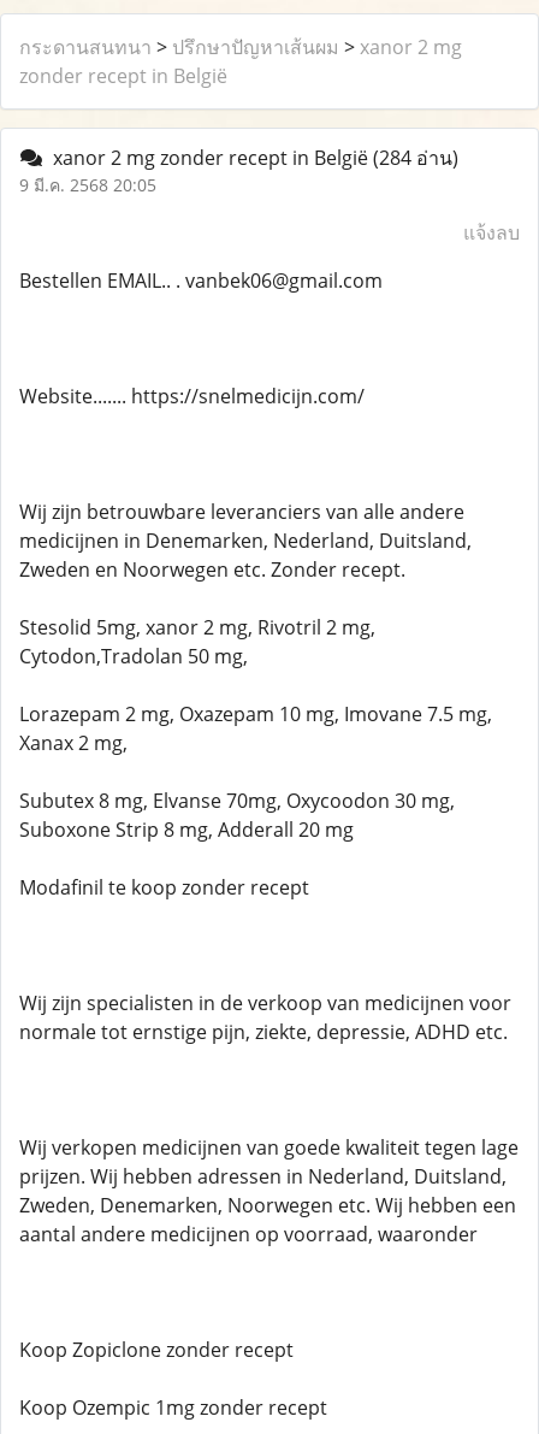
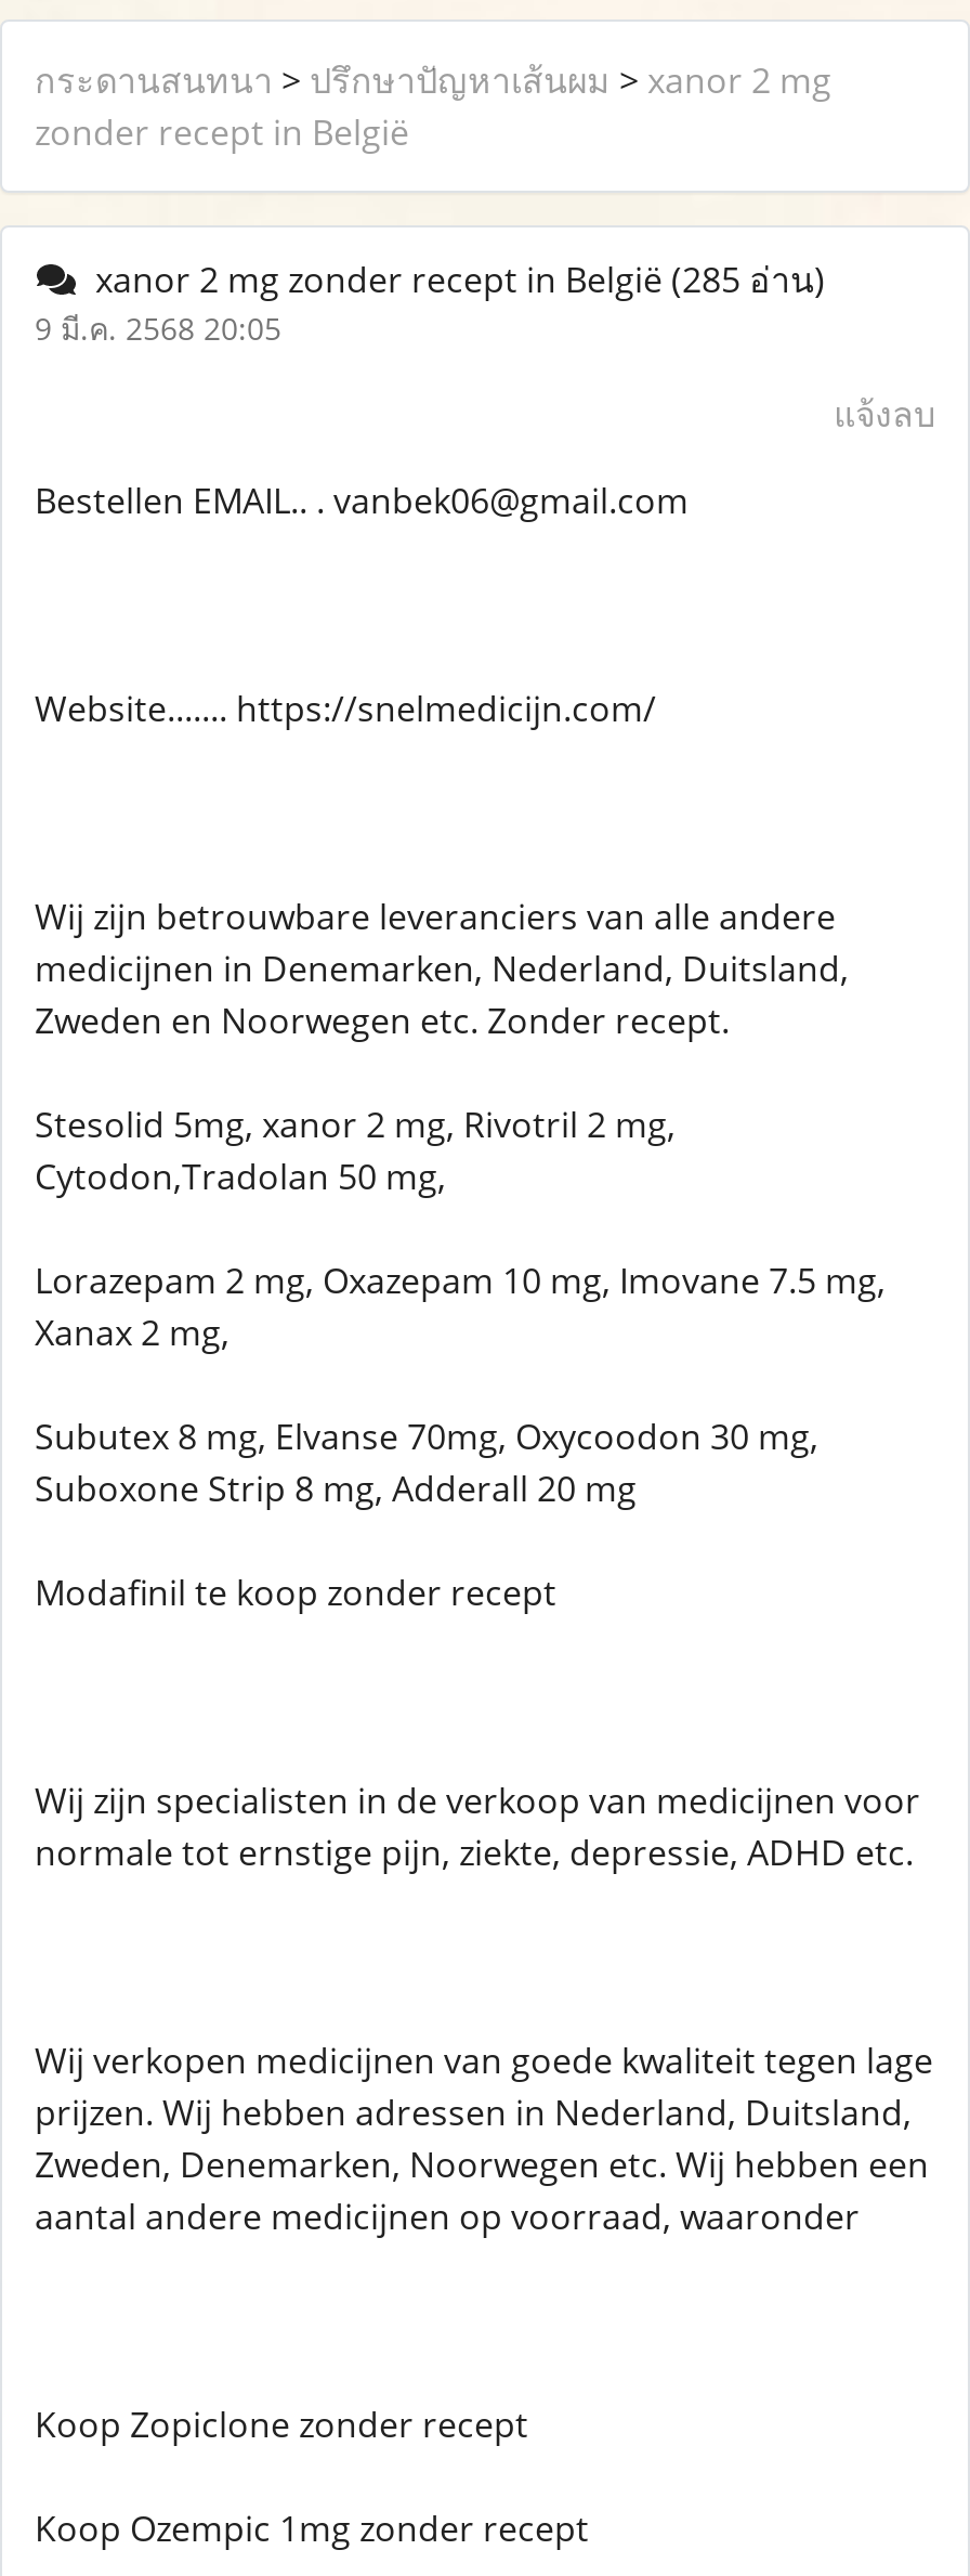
- xanor 2 mg zonder recept in België (284 อ่าน)
+ xanor 2 mg zonder recept in België (285 อ่าน)
